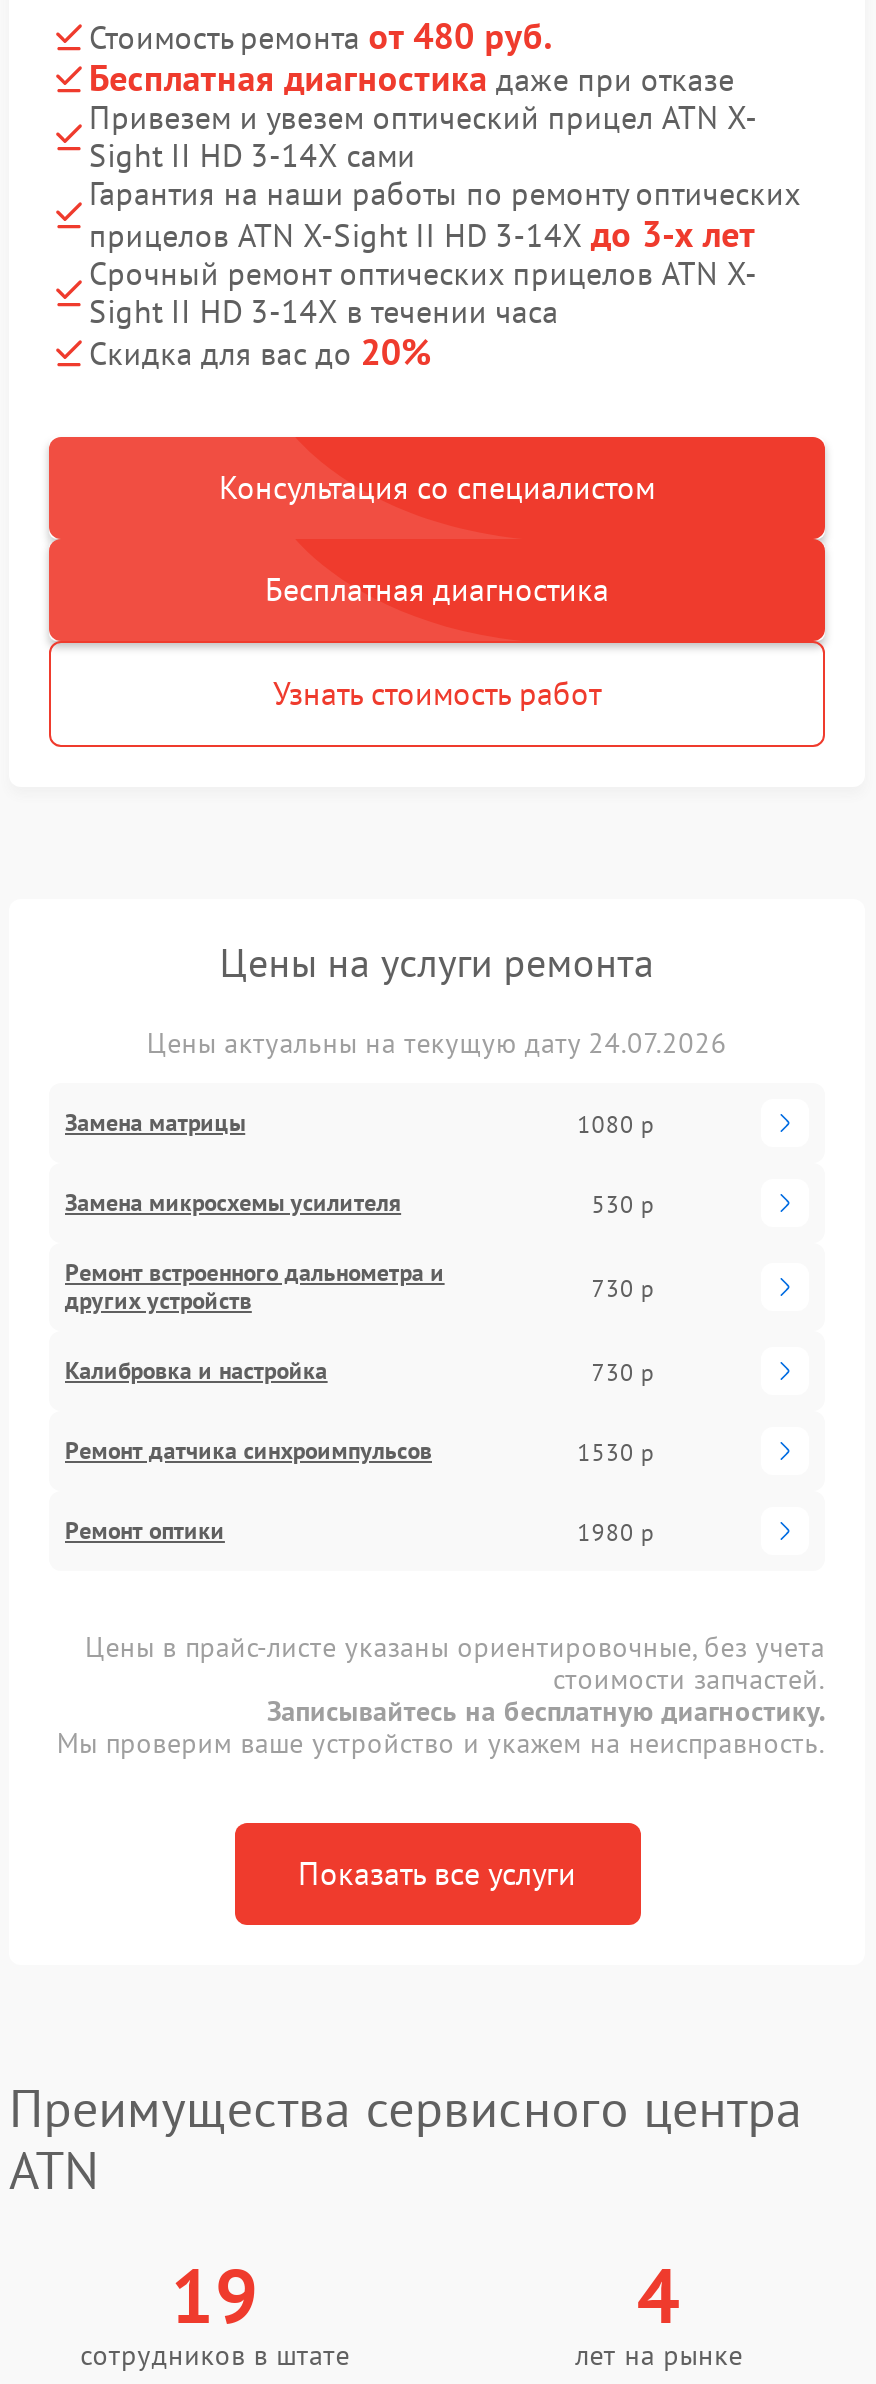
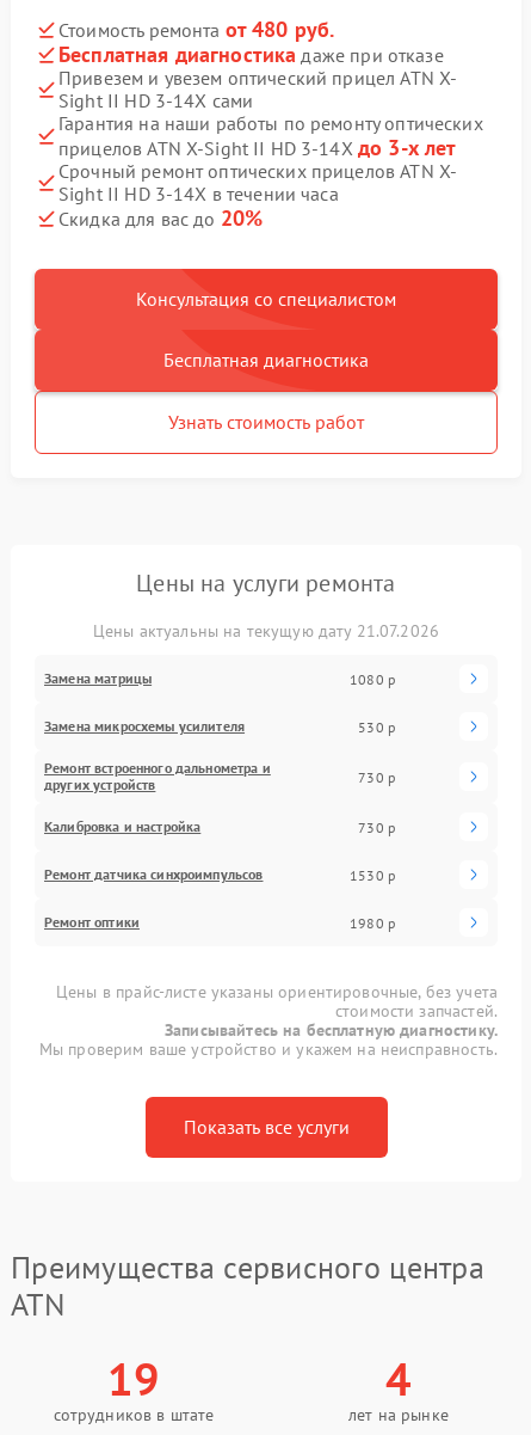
- Цены актуальны на текущую дату 24.07.2026
+ Цены актуальны на текущую дату 21.07.2026
